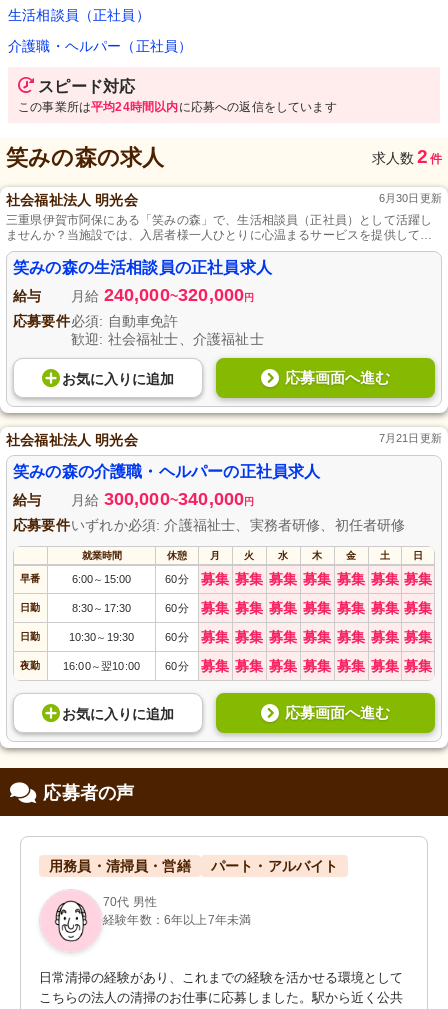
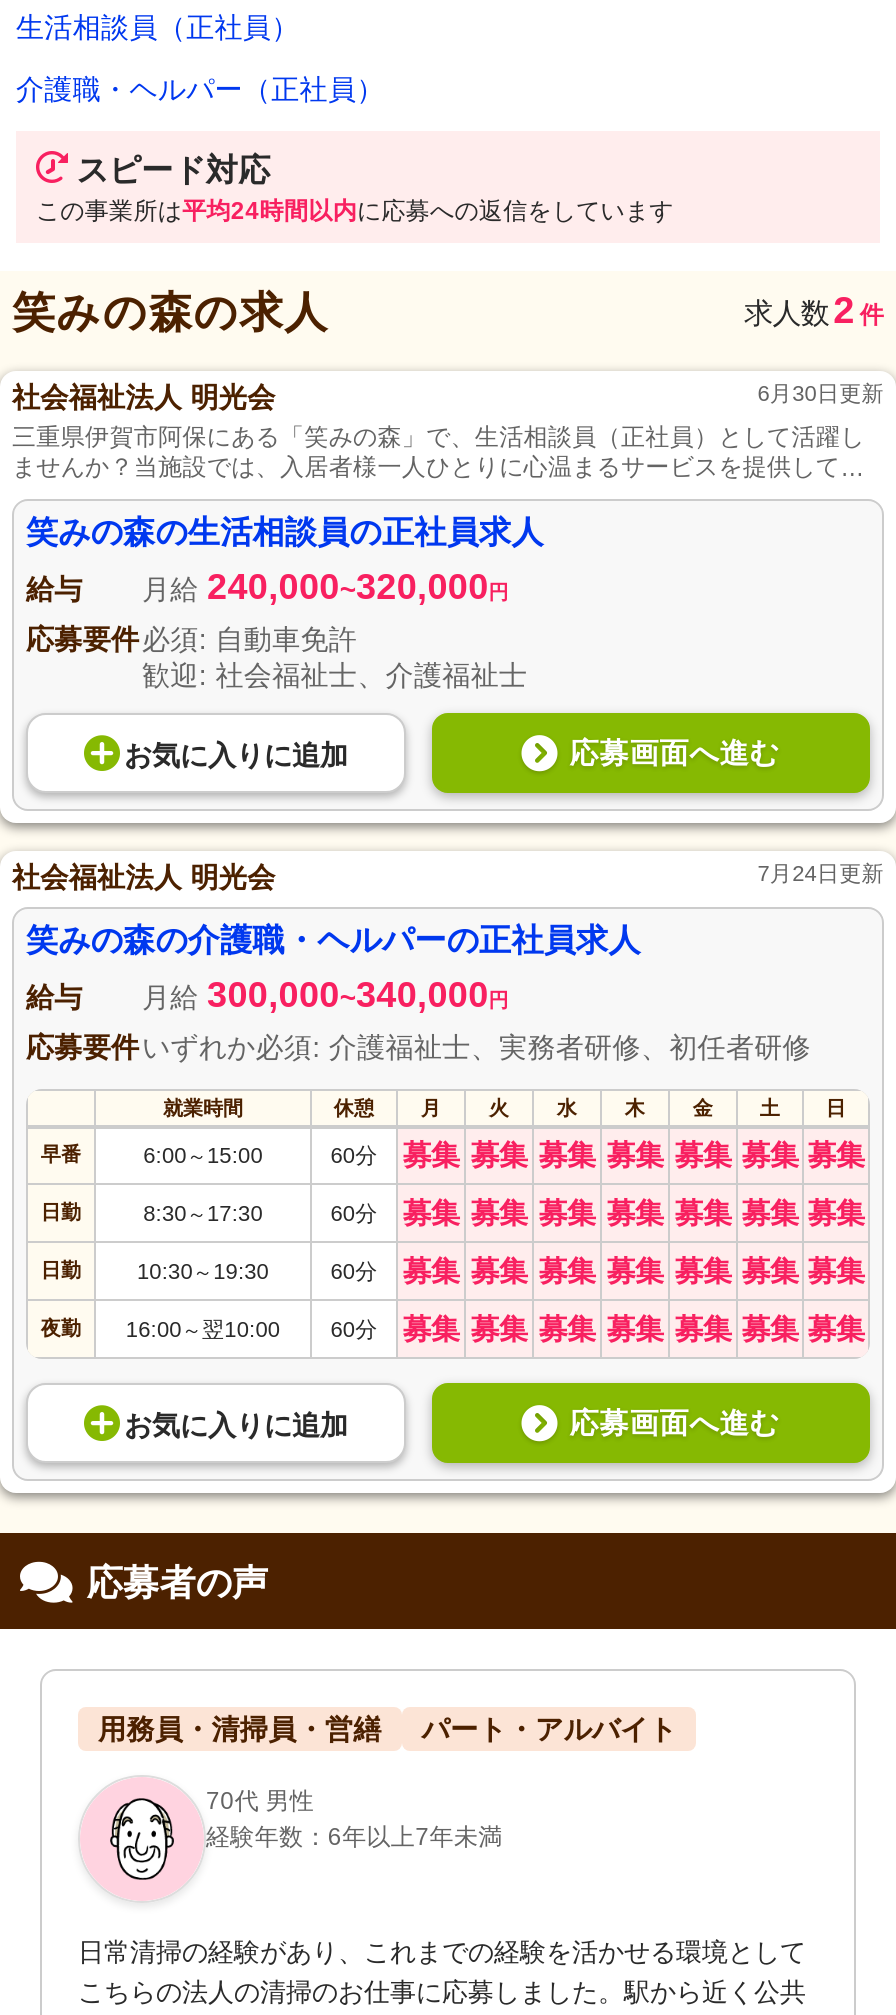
- 7月21日更新
+ 7月24日更新
